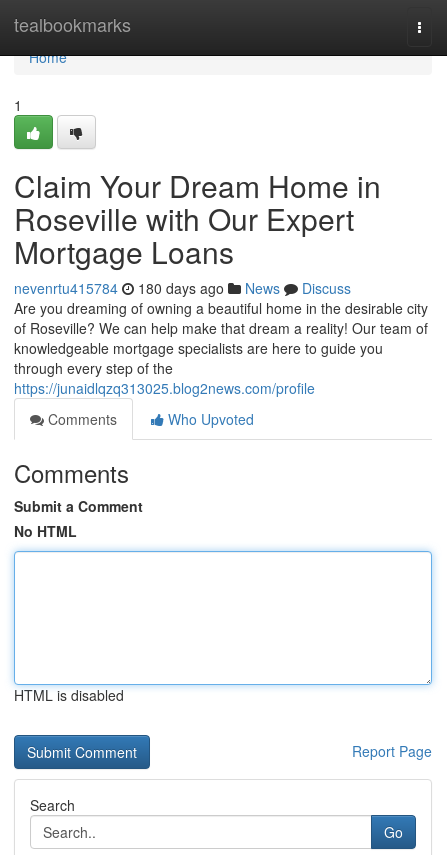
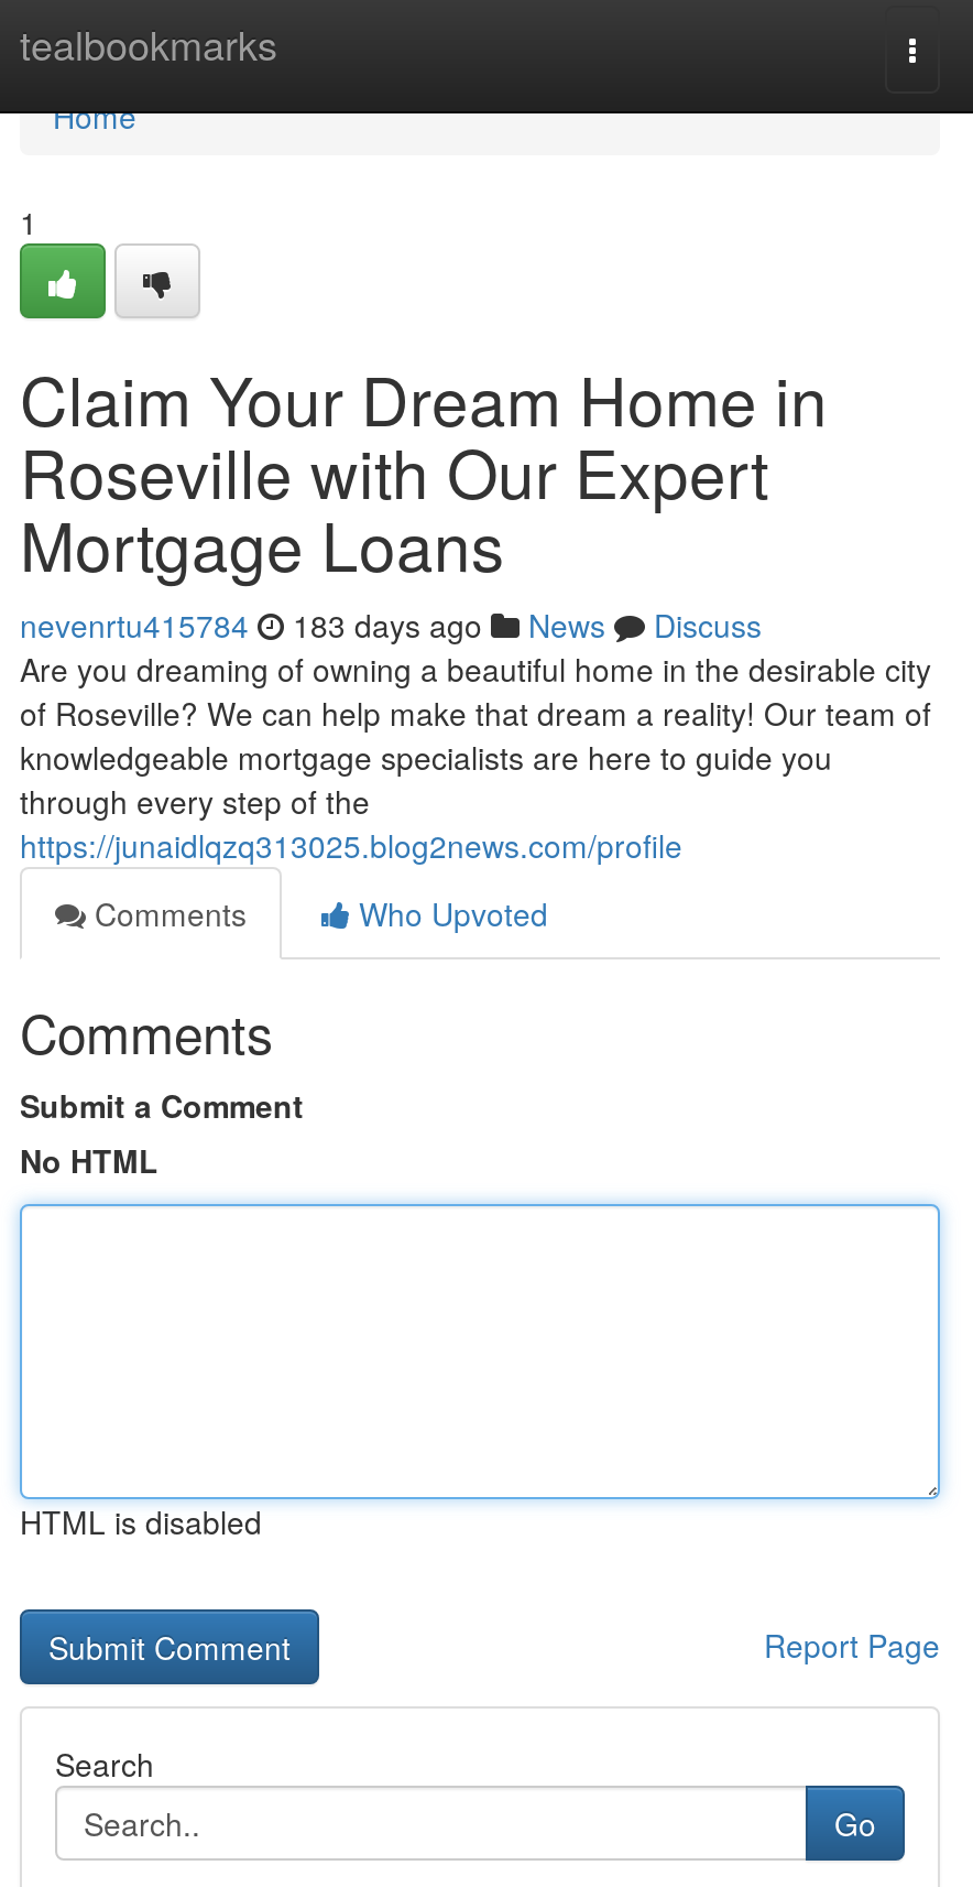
- nevenrtu415784 180 days ago News Discuss
+ nevenrtu415784 183 days ago News Discuss
